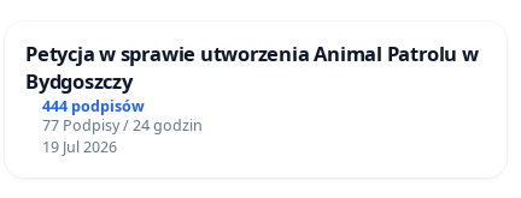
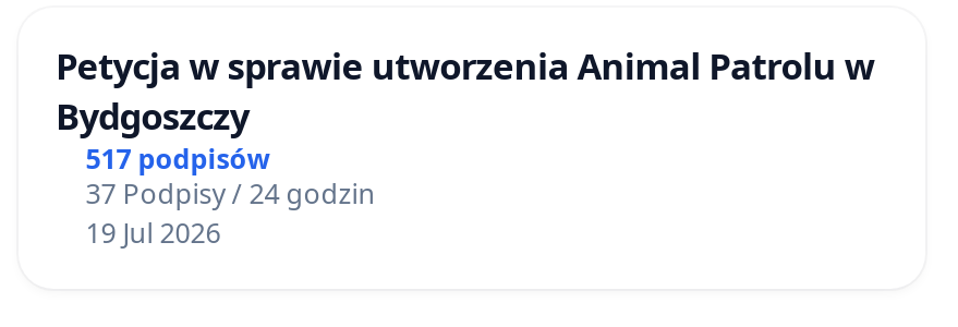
- 444 podpisów
+ 517 podpisów

- 77 Podpisy / 24 godzin
+ 37 Podpisy / 24 godzin
